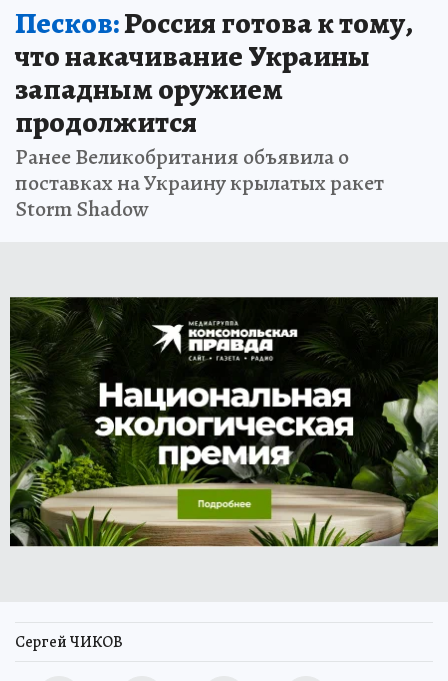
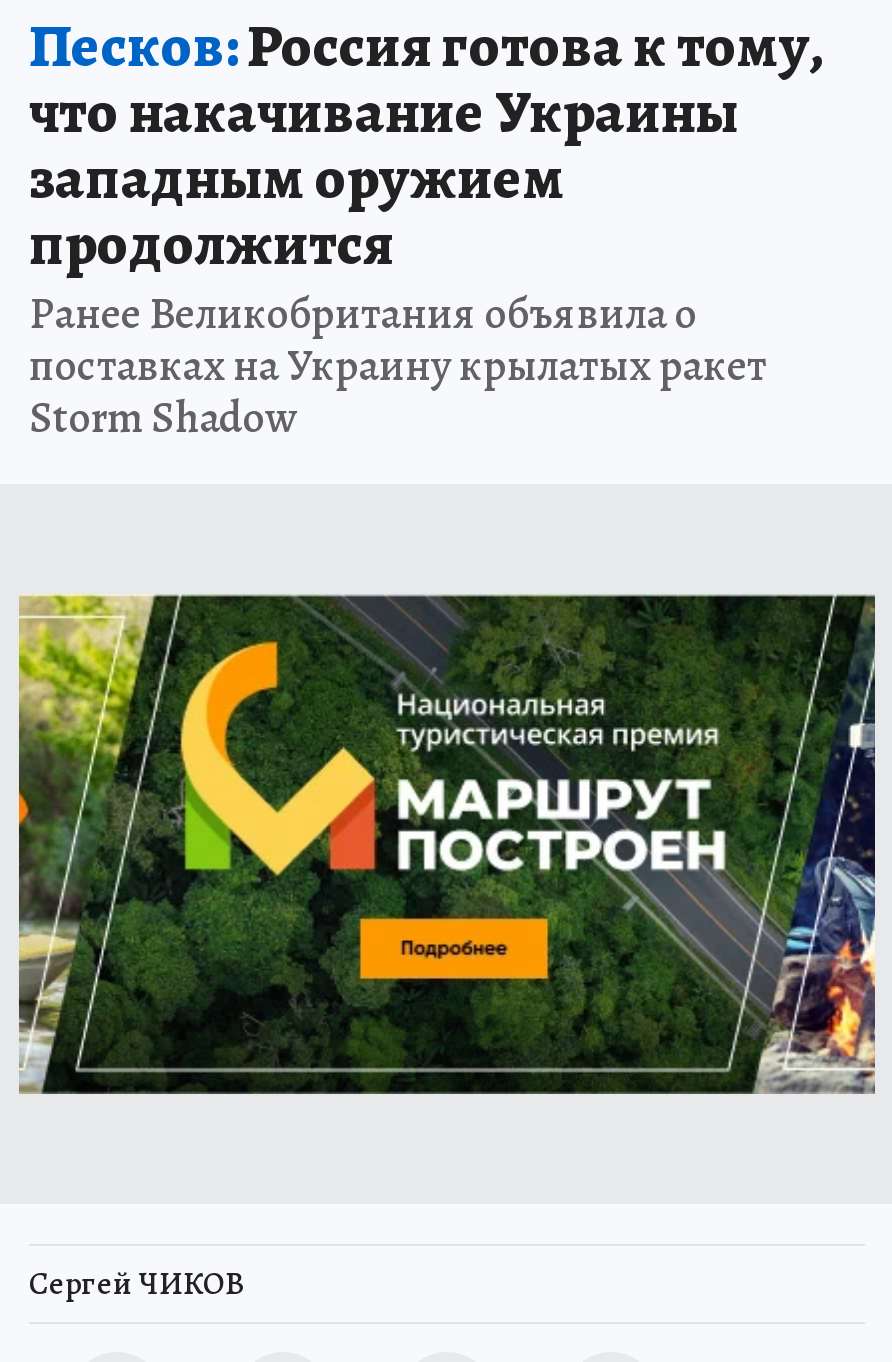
- [image]
+ [image]
